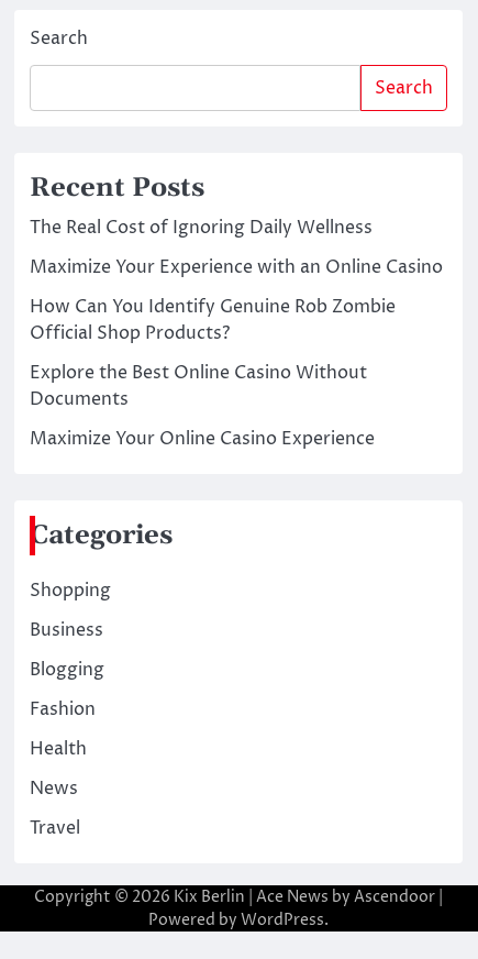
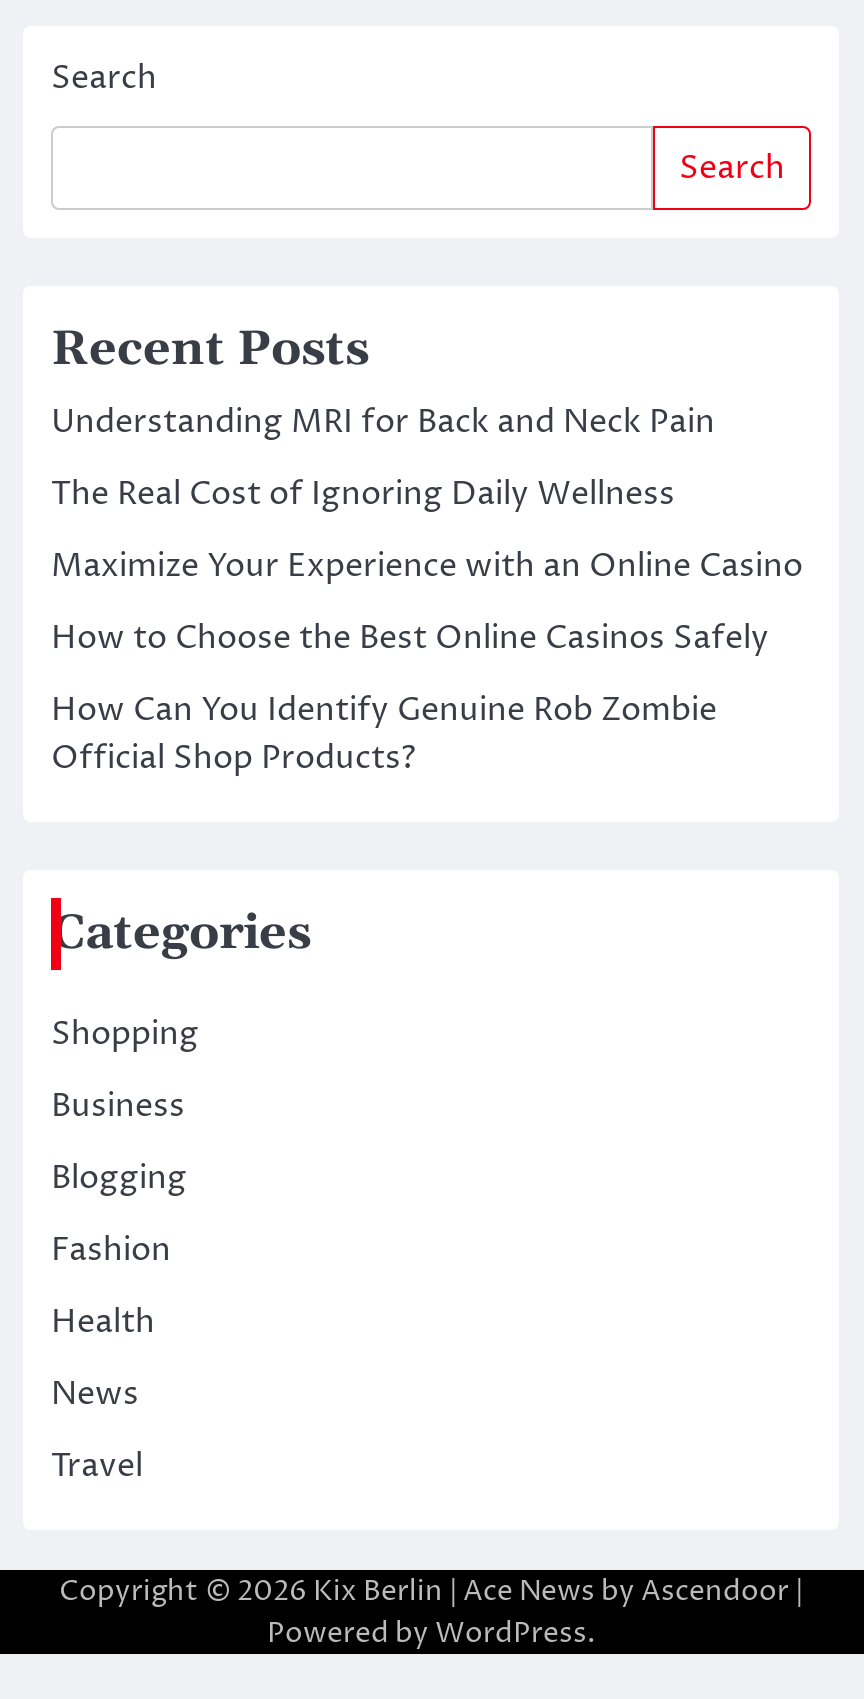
+ Understanding MRI for Back and Neck Pain

moved down: The Real Cost of Ignoring Daily Wellness | Maximize Your Experience with an Online Casino

+ How to Choose the Best Online Casinos Safely

moved down: How Can You Identify Genuine Rob Zombie | Official Shop Products?

- Explore the Best Online Casino Without
- Documents
- Maximize Your Online Casino Experience
